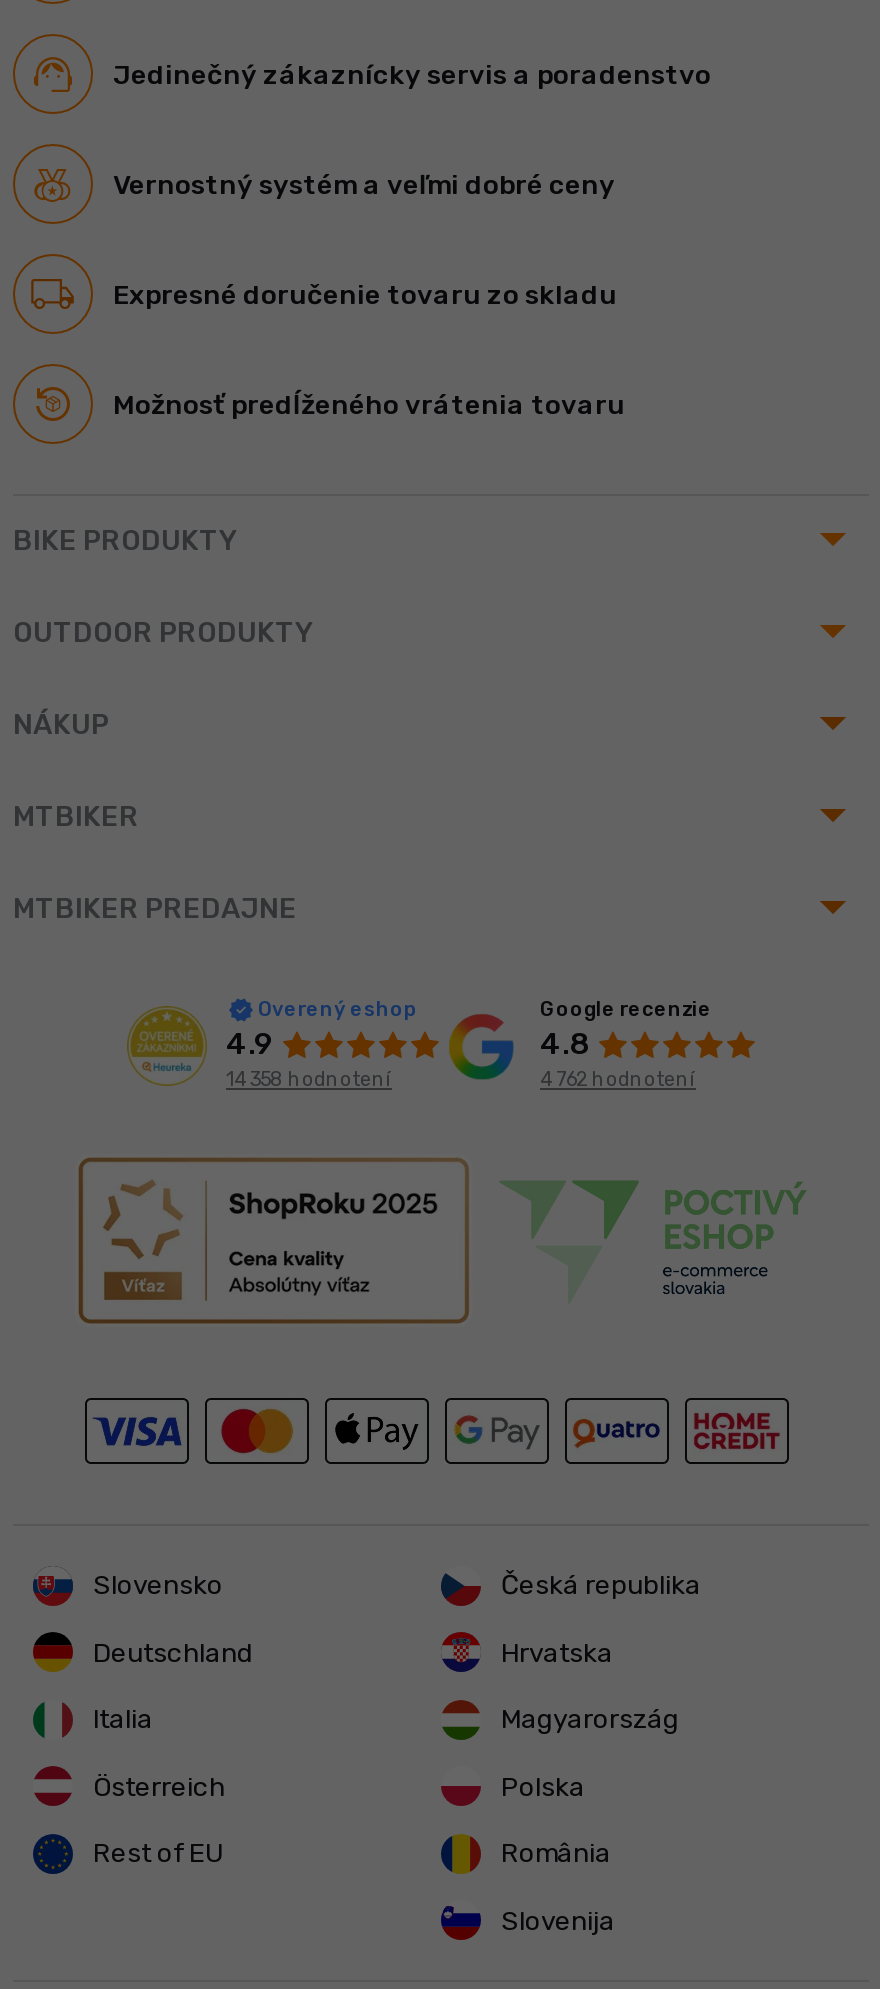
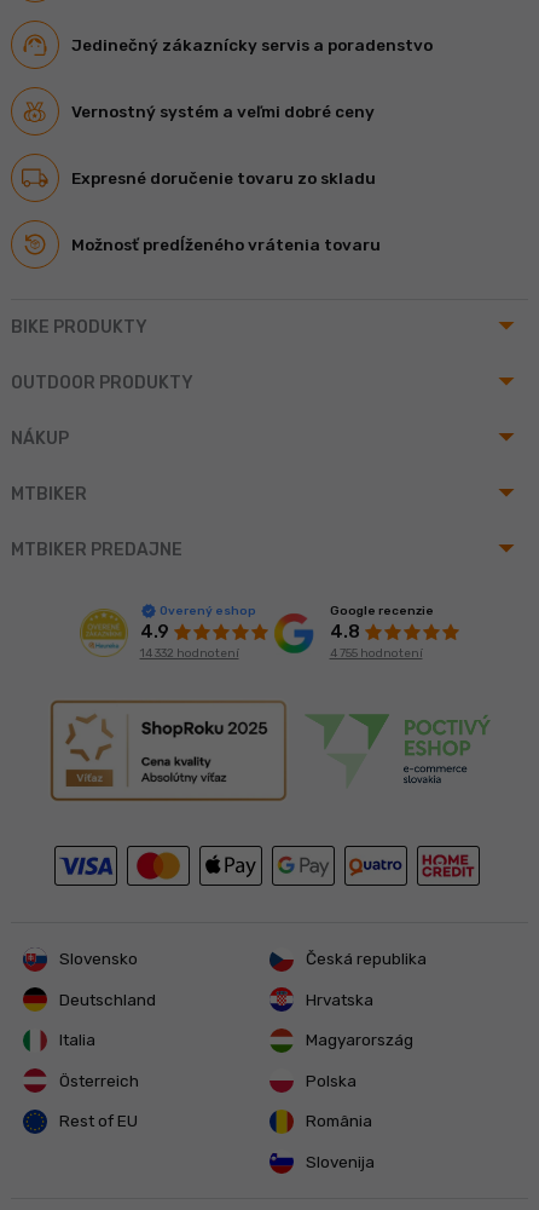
- 14 358 hodnotení
+ 14 332 hodnotení

- 4 762 hodnotení
+ 4 755 hodnotení
